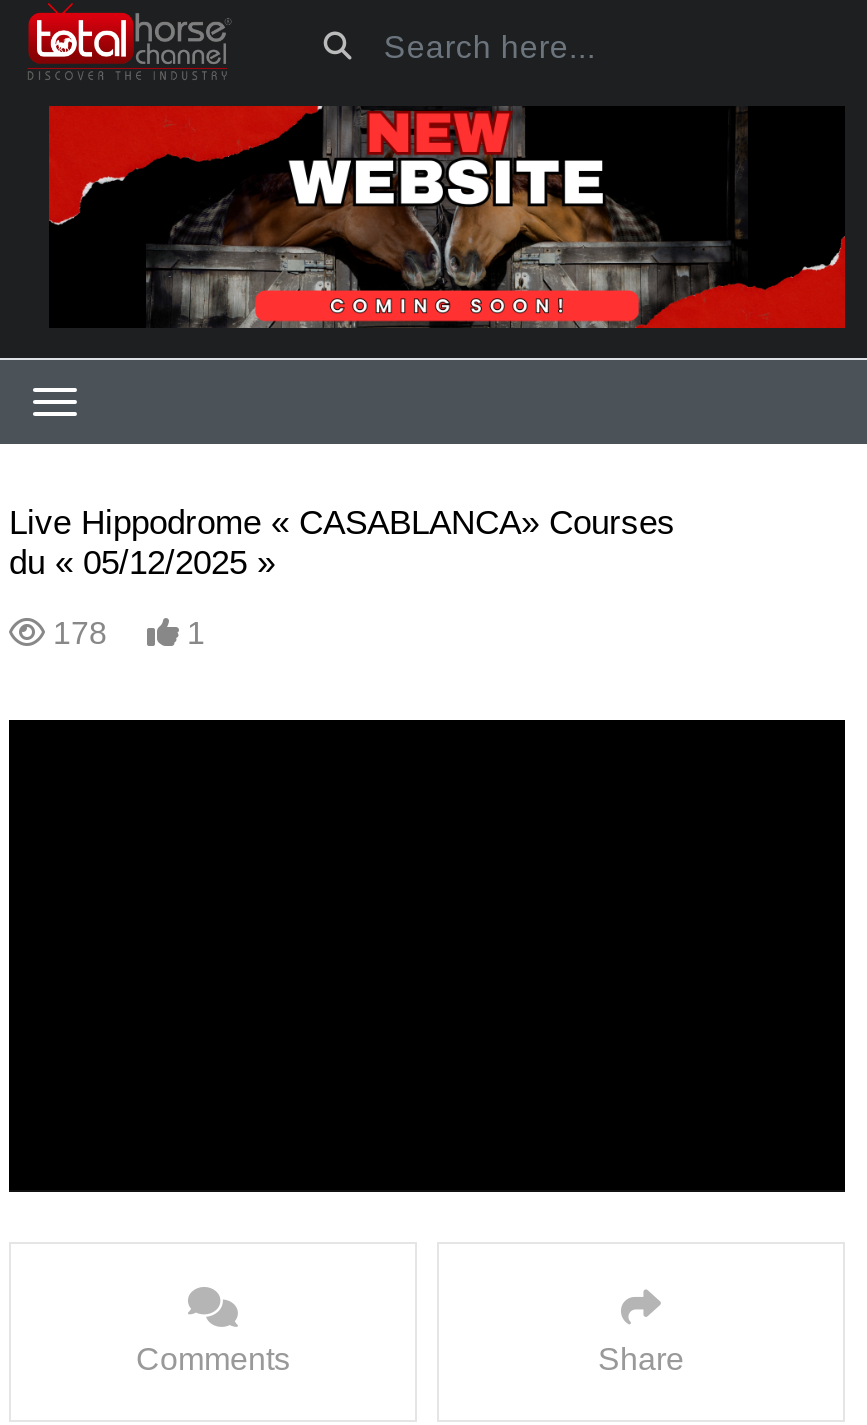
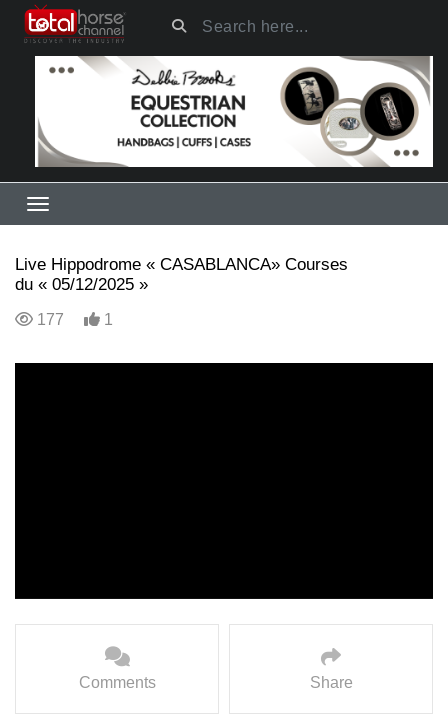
- [image]
+ [image]

- 178
+ 177
